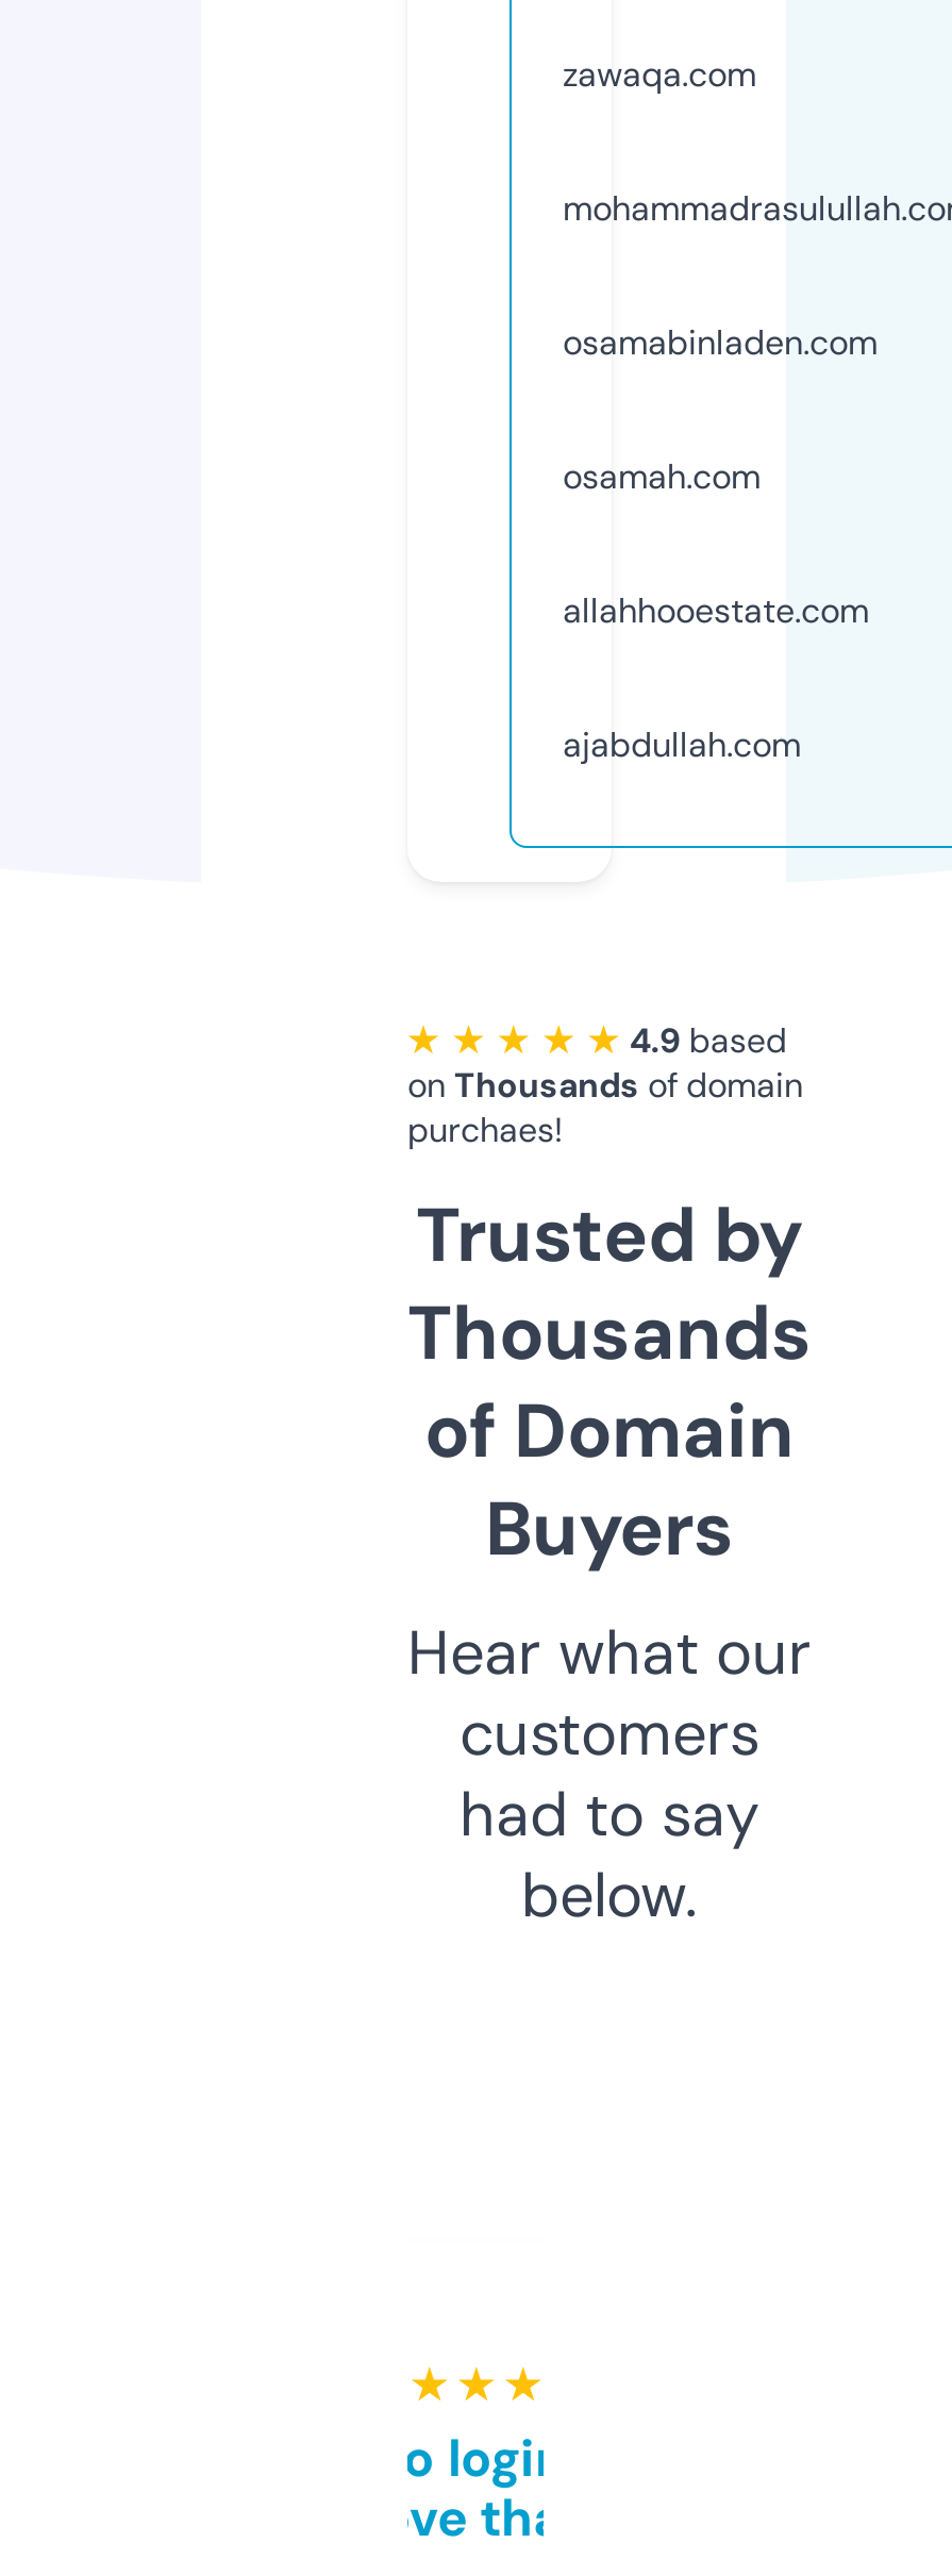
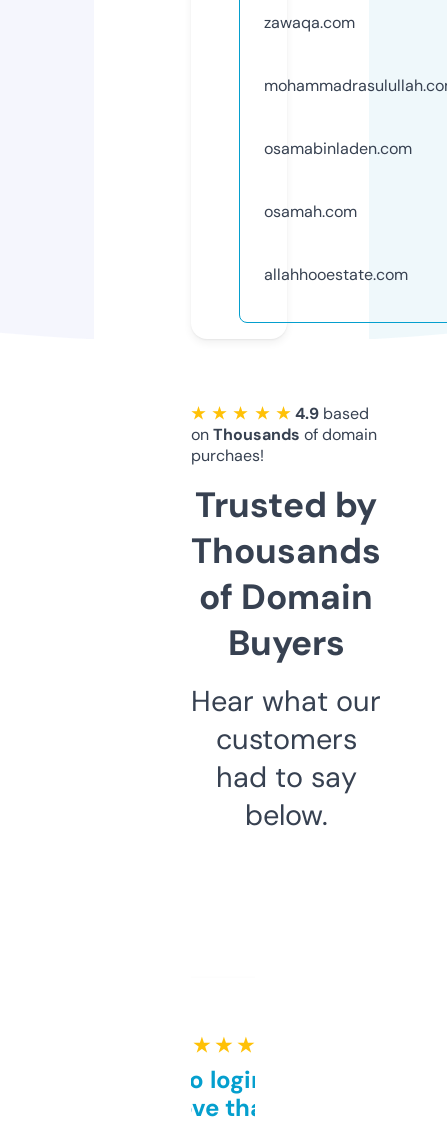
- ajabdullah.com
